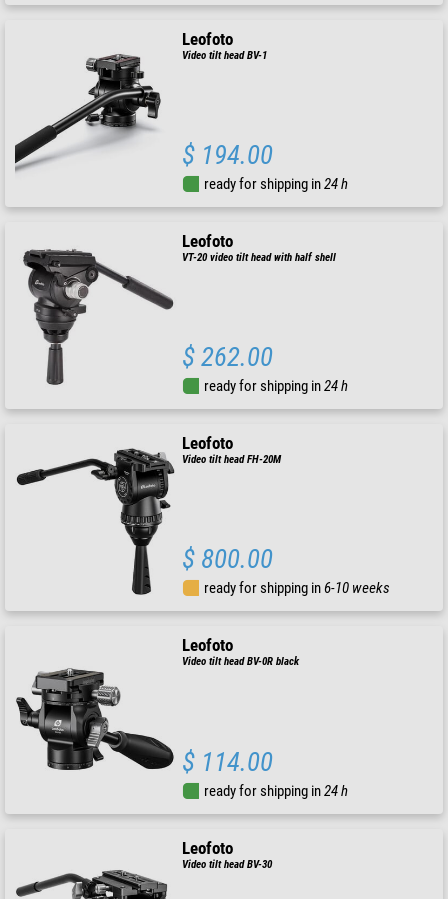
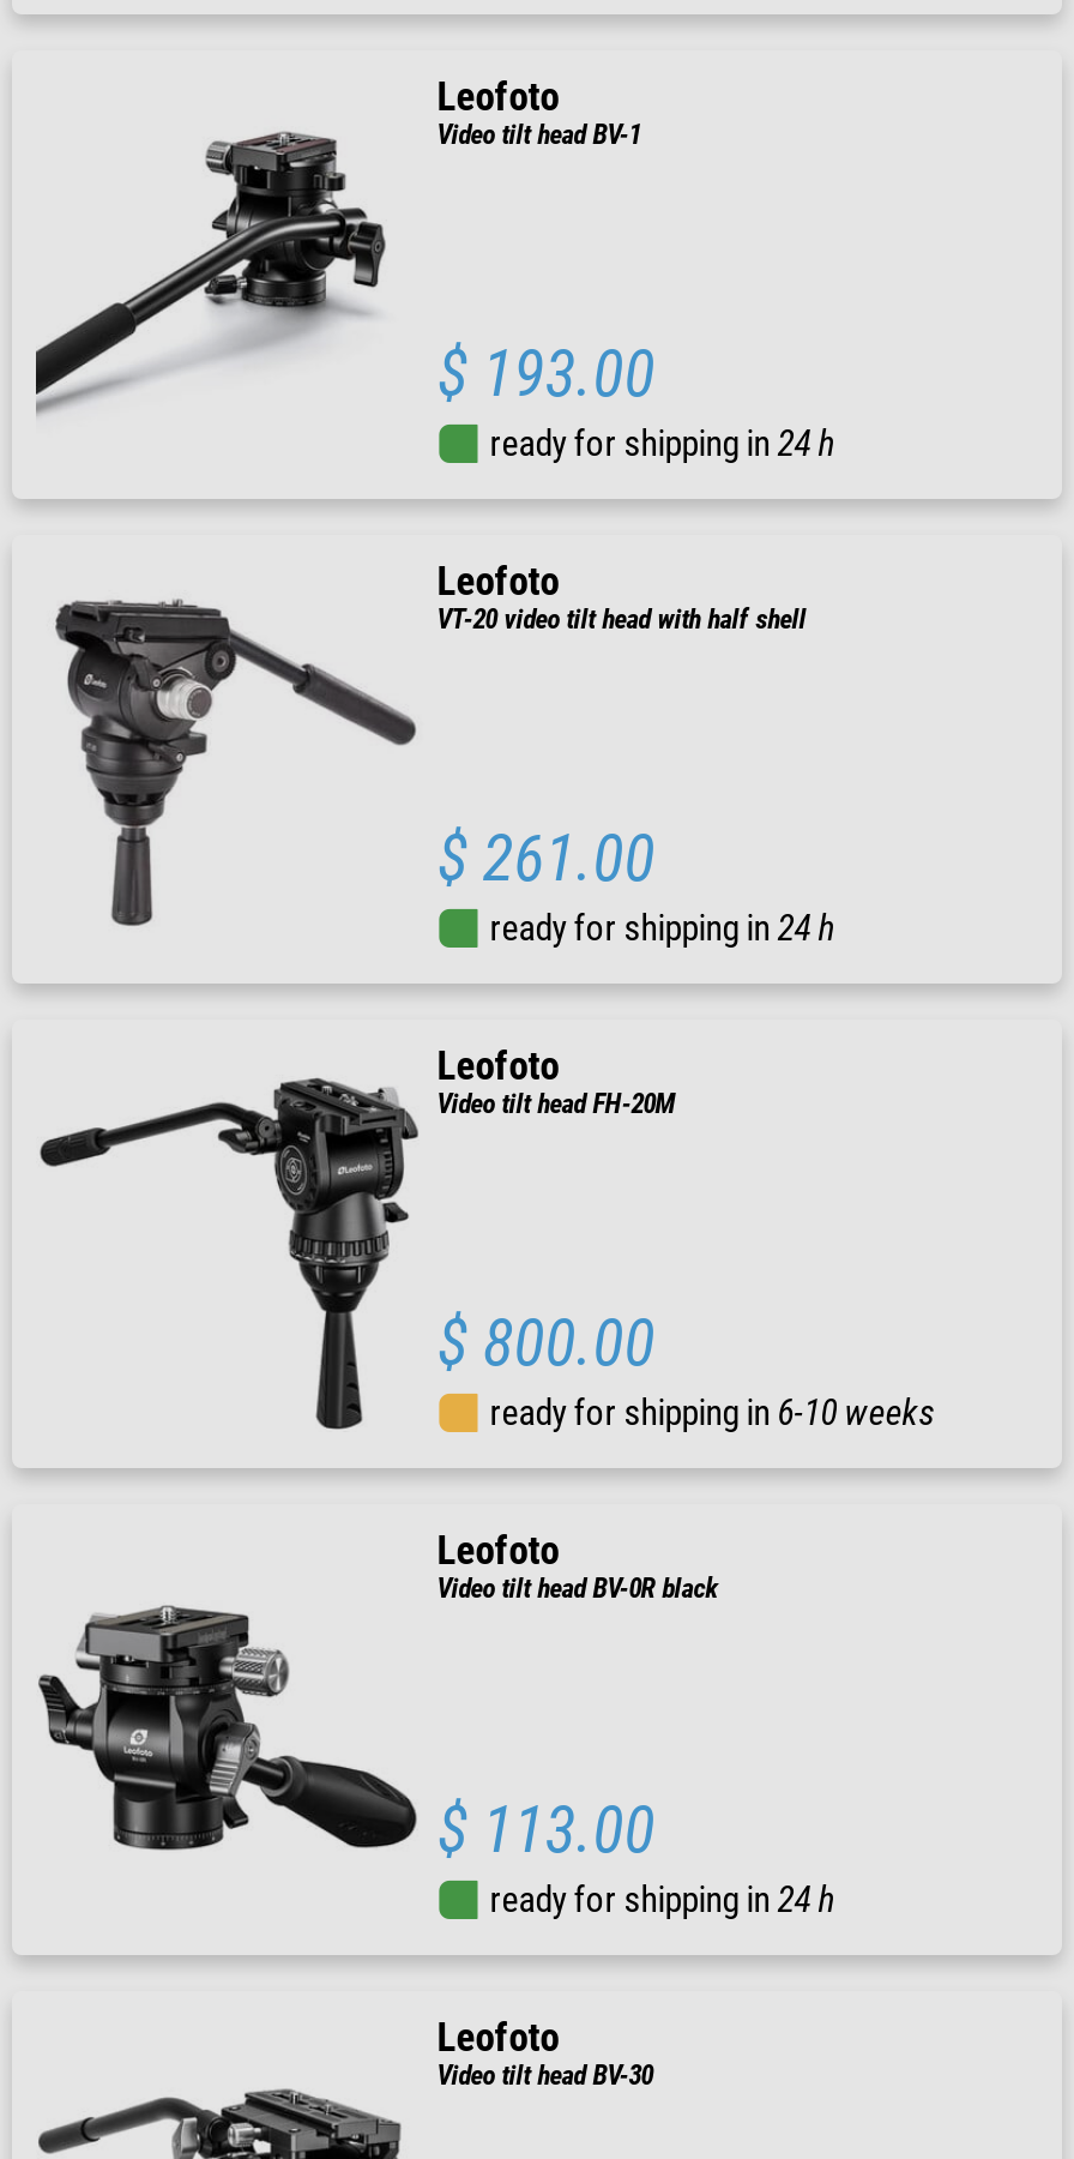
- $ 194.00
+ $ 193.00

- $ 262.00
+ $ 261.00

- $ 114.00
+ $ 113.00
